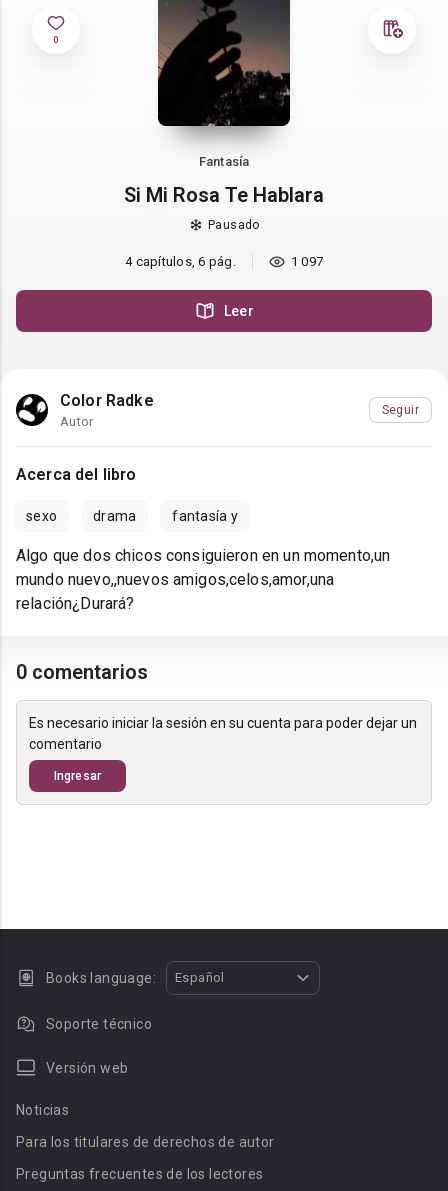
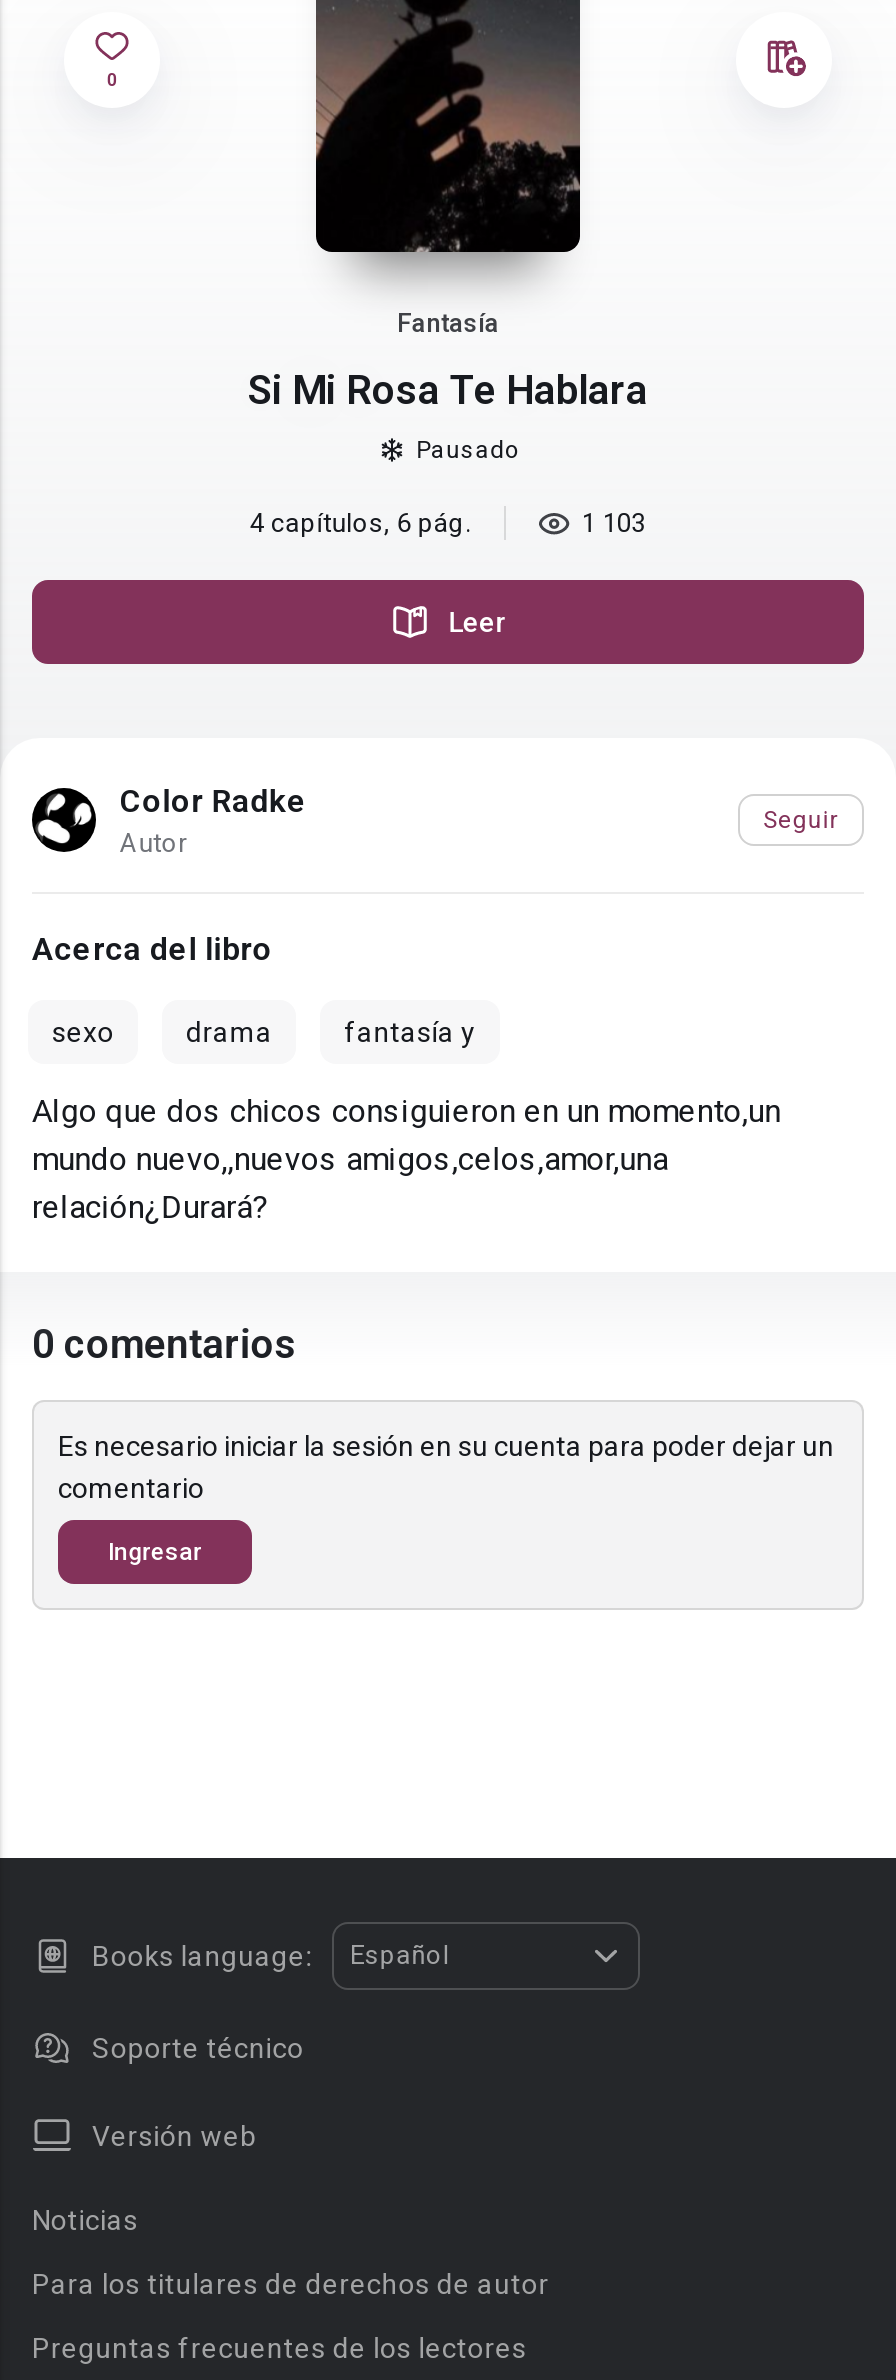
- 1 097
+ 1 103
